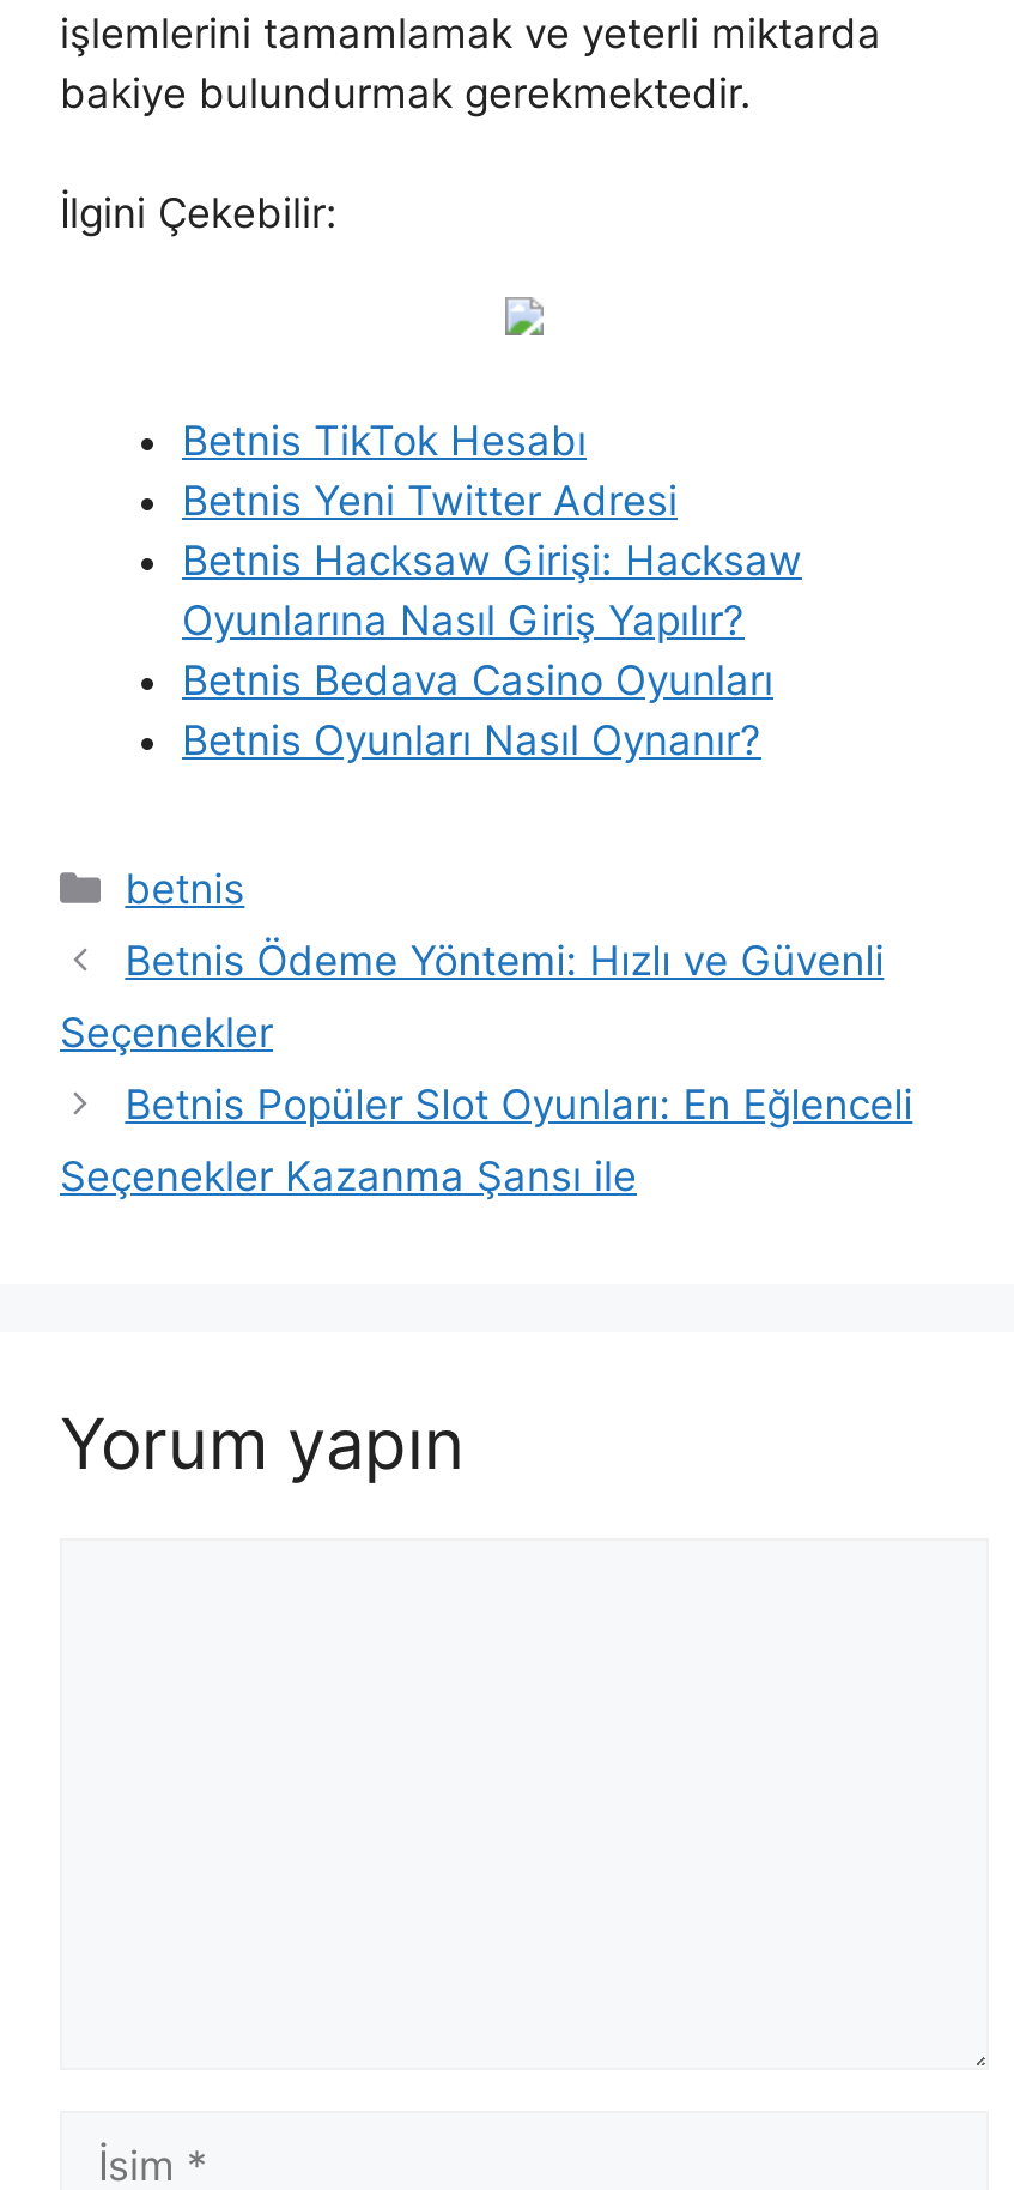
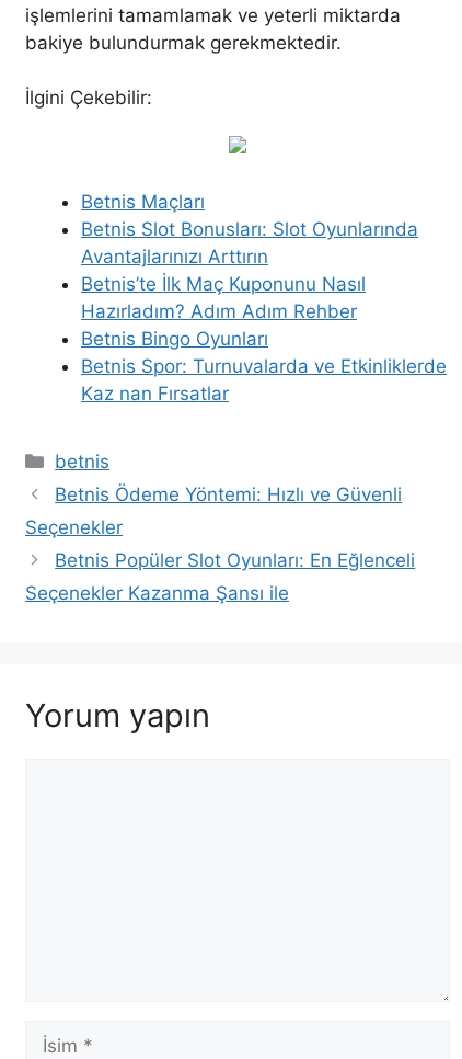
- Betnis TikTok Hesabı
- Betnis Yeni Twitter Adresi
- Betnis Hacksaw Girişi: Hacksaw
- Oyunlarına Nasıl Giriş Yapılır?
- Betnis Bedava Casino Oyunları
- Betnis Oyunları Nasıl Oynanır?
+ Betnis Maçları
+ Betnis Slot Bonusları: Slot Oyunlarında
+ Avantajlarınızı Arttırın
+ Betnis’te İlk Maç Kuponunu Nasıl
+ Hazırladım? Adım Adım Rehber
+ Betnis Bingo Oyunları
+ Betnis Spor: Turnuvalarda ve Etkinliklerde
+ Kaz nan Fırsatlar
